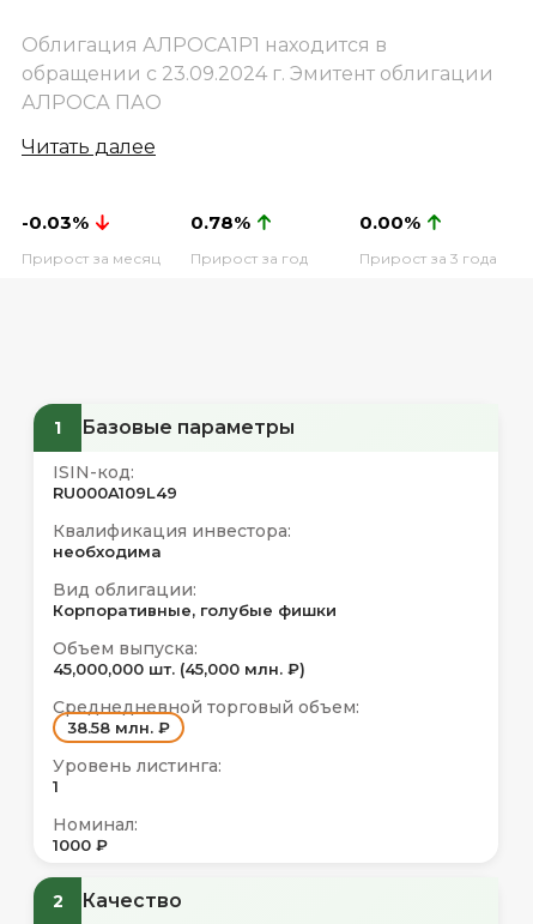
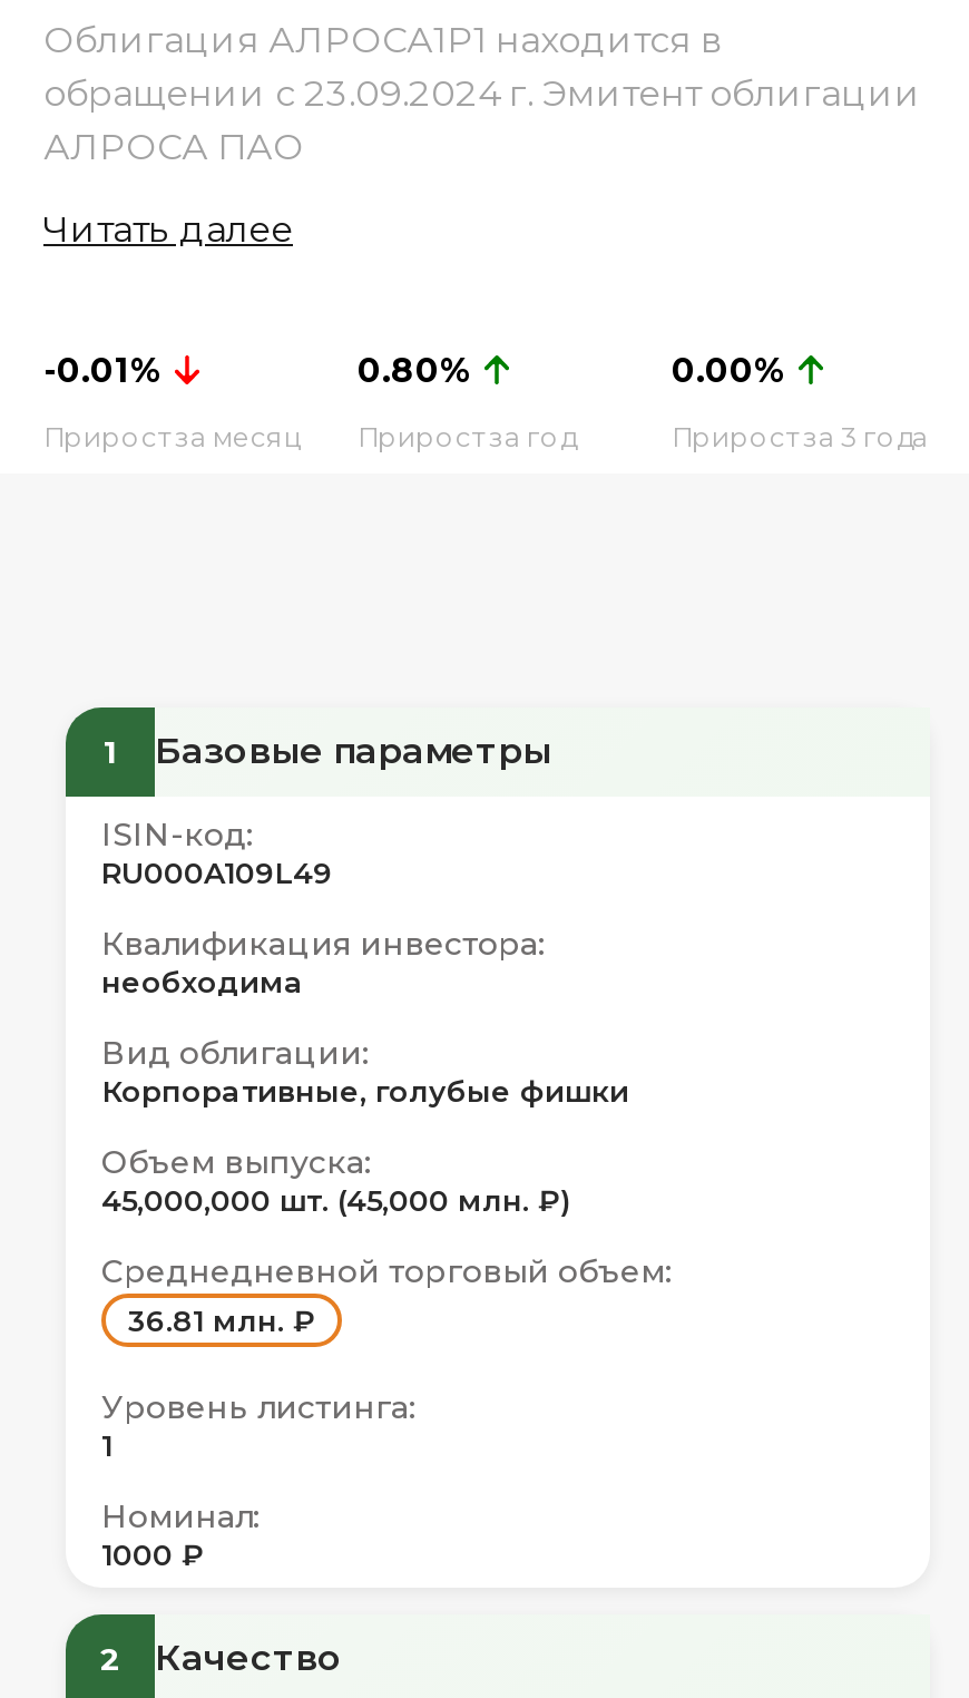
- -0.03%
+ -0.01%

- 0.78%
+ 0.80%

- 38.58 млн. ₽
+ 36.81 млн. ₽
